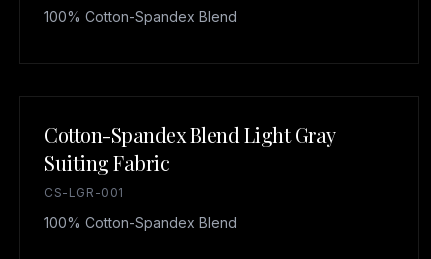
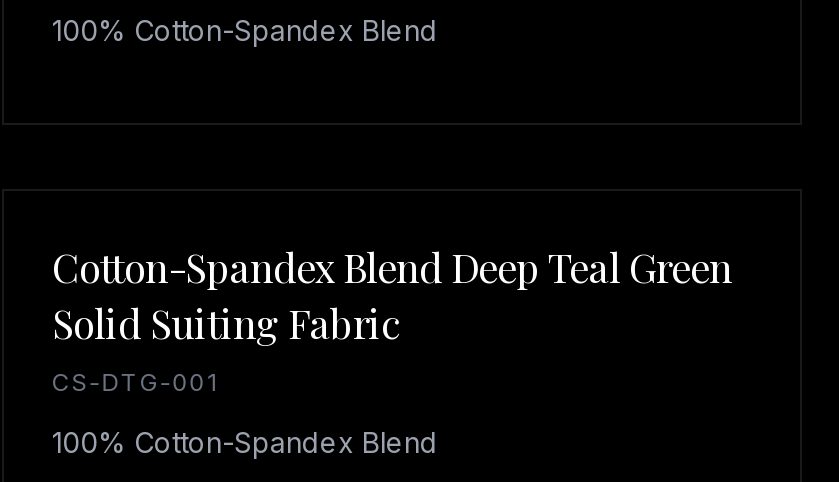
- Cotton-Spandex Blend Light Gray
- Suiting Fabric
- CS-LGR-001
+ Cotton-Spandex Blend Deep Teal Green
+ Solid Suiting Fabric
+ CS-DTG-001
